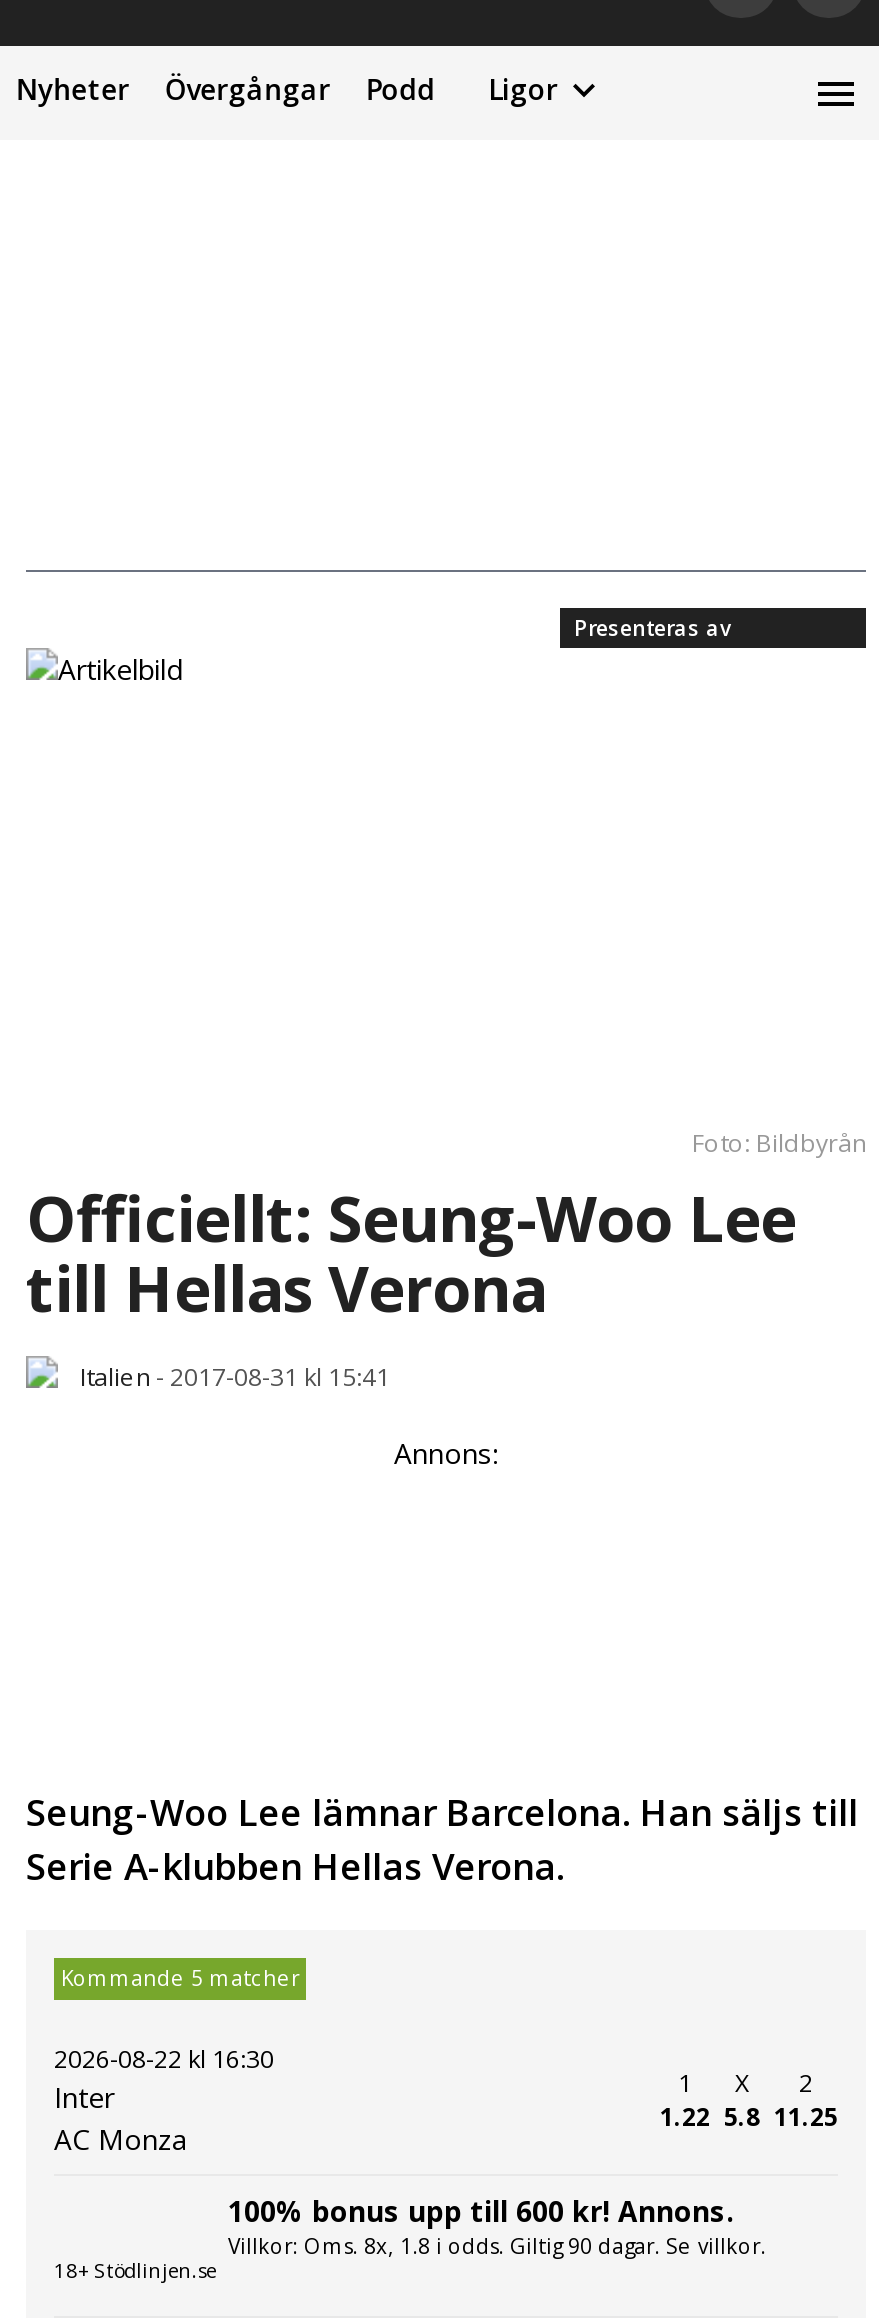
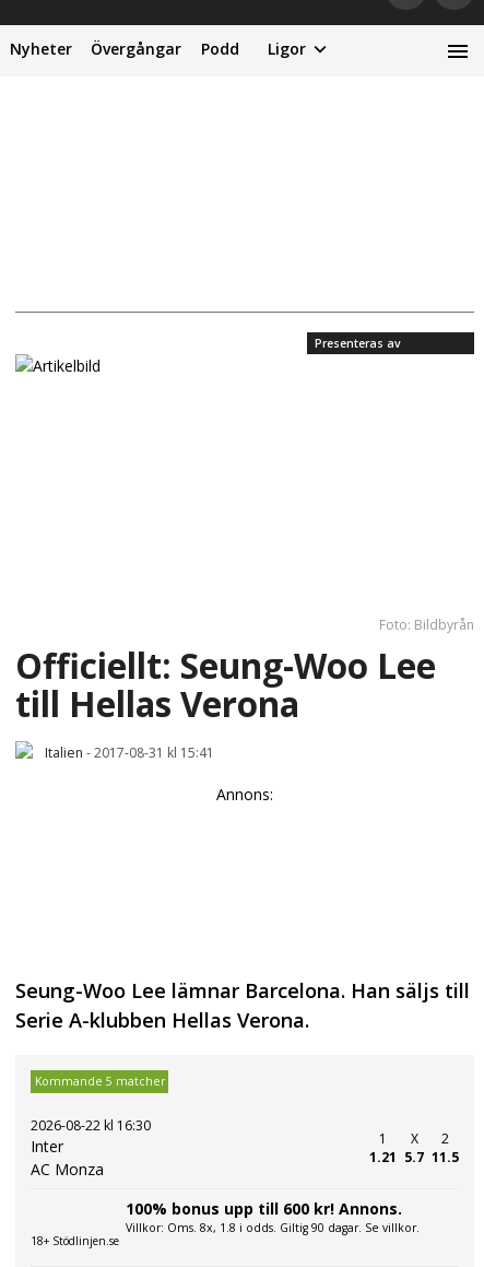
- 1.22
+ 1.21

- 5.8
+ 5.7

- 11.25
+ 11.5
